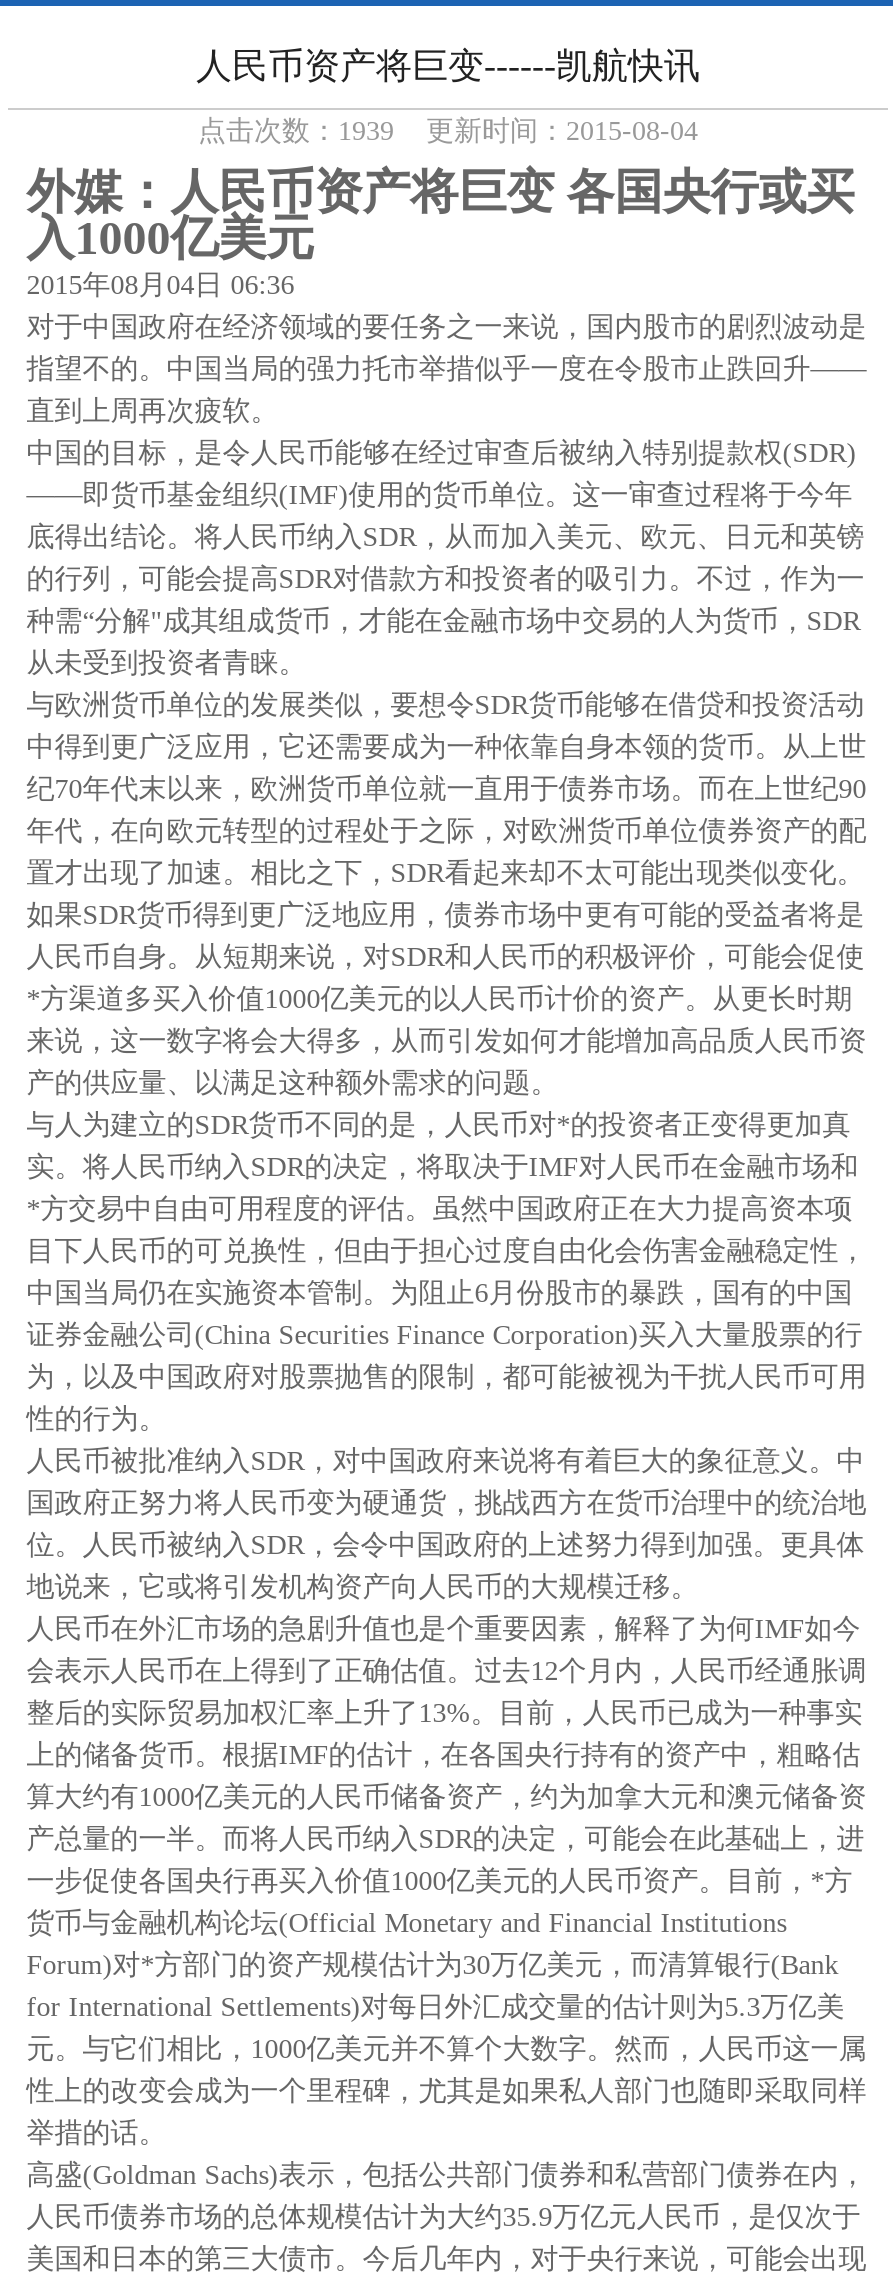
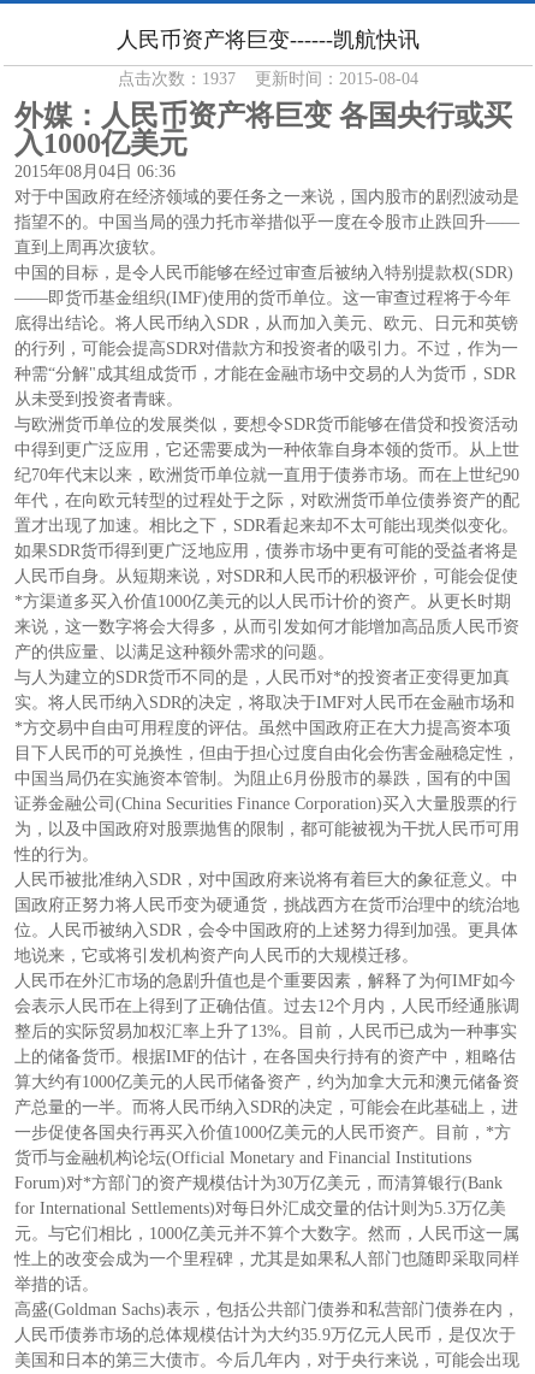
- 点击次数：1939 更新时间：2015-08-04
+ 点击次数：1937 更新时间：2015-08-04
